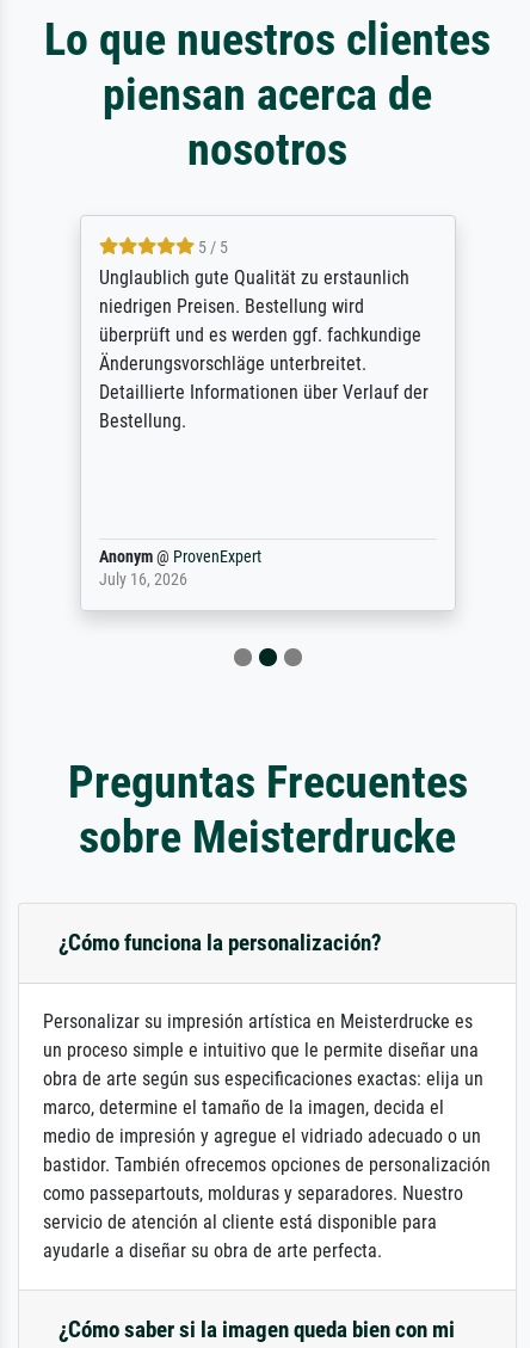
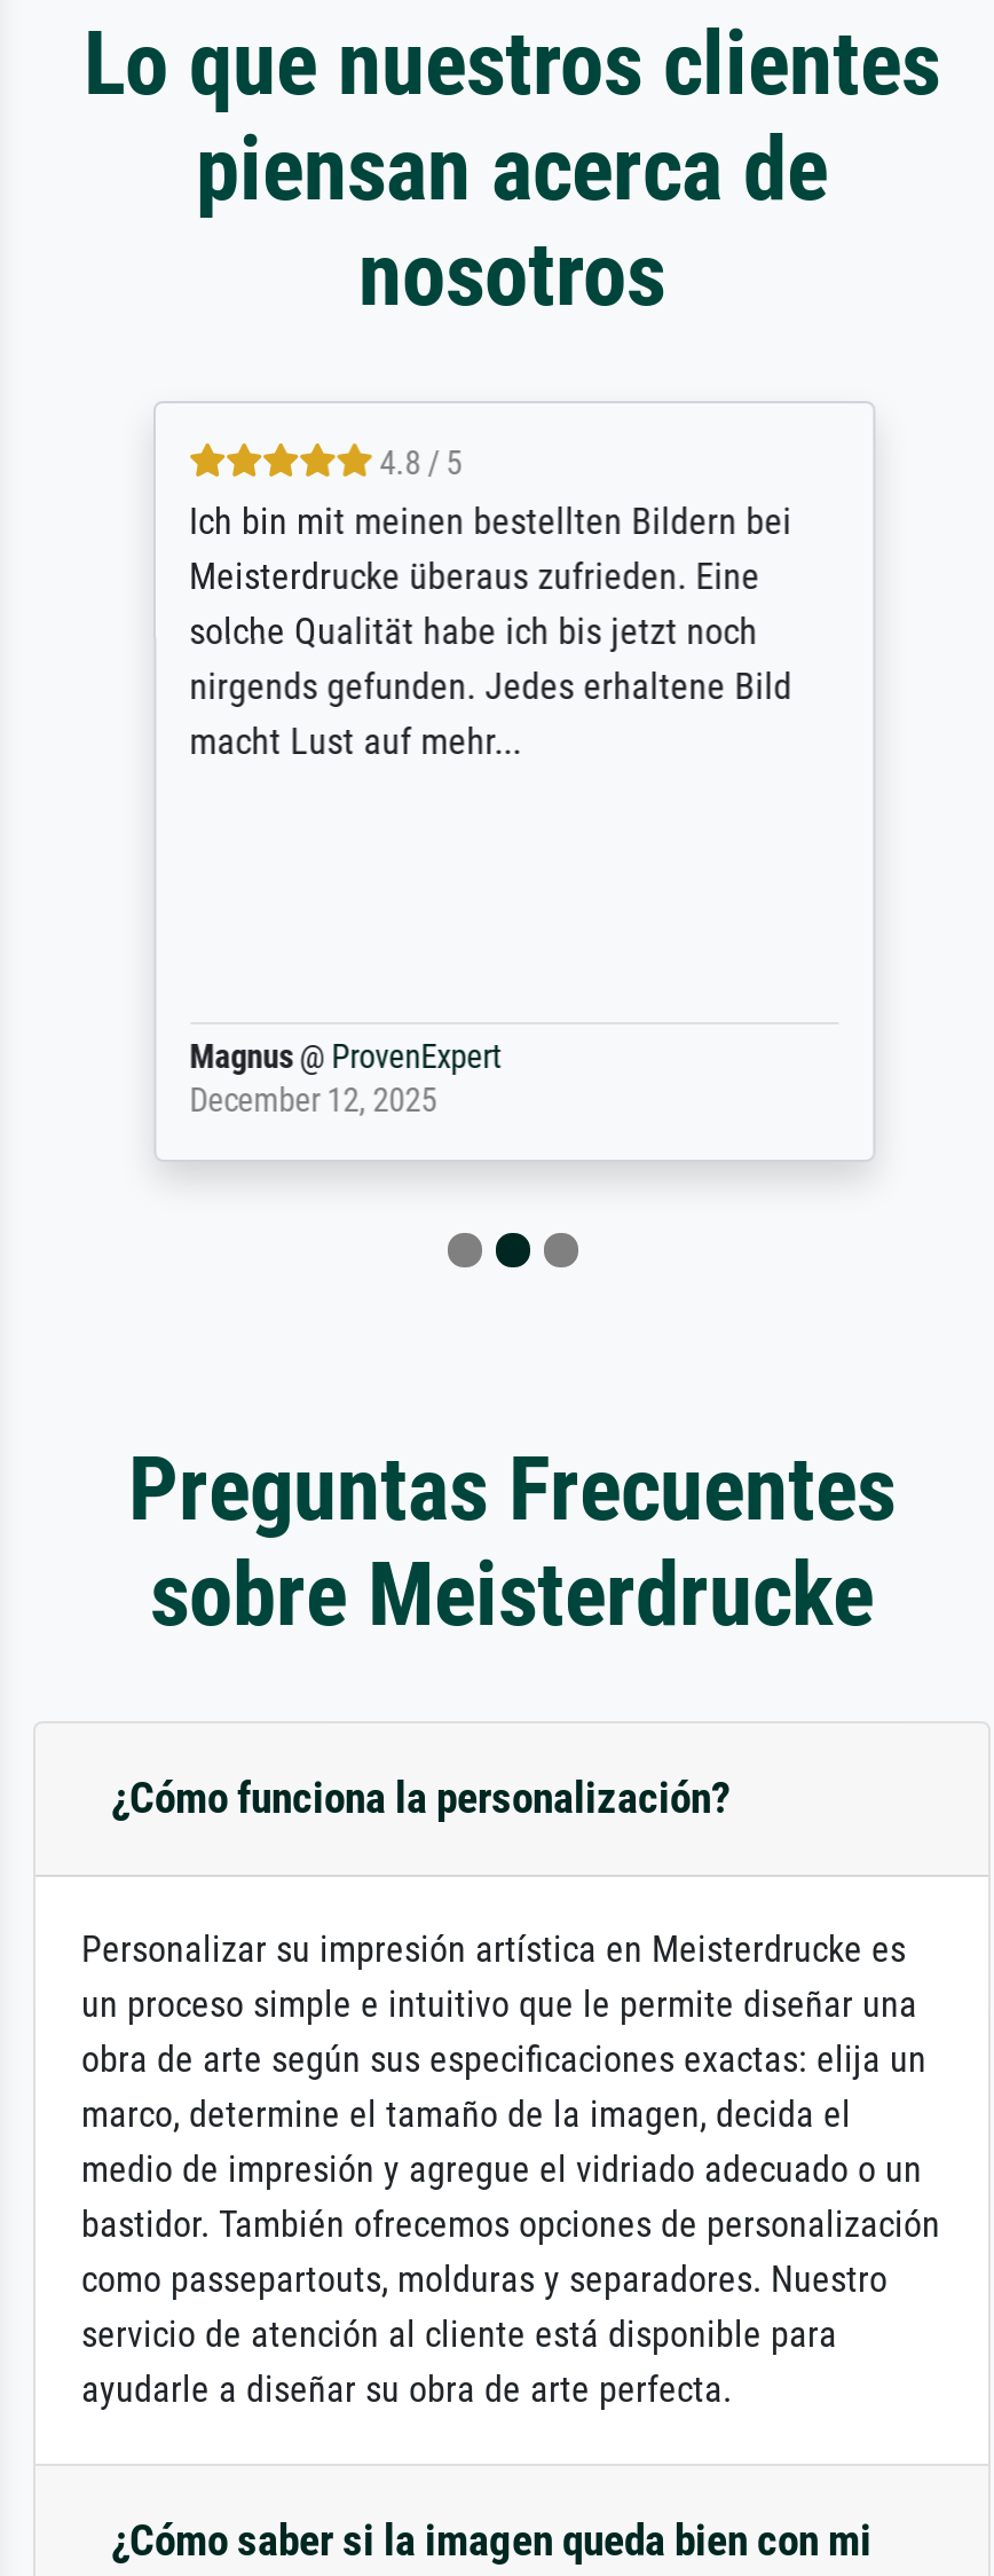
- 5 / 5
- Unglaublich gute Qualität zu erstaunlich
- niedrigen Preisen. Bestellung wird
- überprüft und es werden ggf. fachkundige
- Änderungsvorschläge unterbreitet.
- Detaillierte Informationen über Verlauf der
- Bestellung.
+ 4.8 / 5
+ Ich bin mit meinen bestellten Bildern bei
+ Meisterdrucke überaus zufrieden. Eine
+ solche Qualität habe ich bis jetzt noch
+ nirgends gefunden. Jedes erhaltene Bild
+ macht Lust auf mehr...

- Anonym @ ProvenExpert
- July 16, 2026
+ Magnus @ ProvenExpert
+ December 12, 2025
